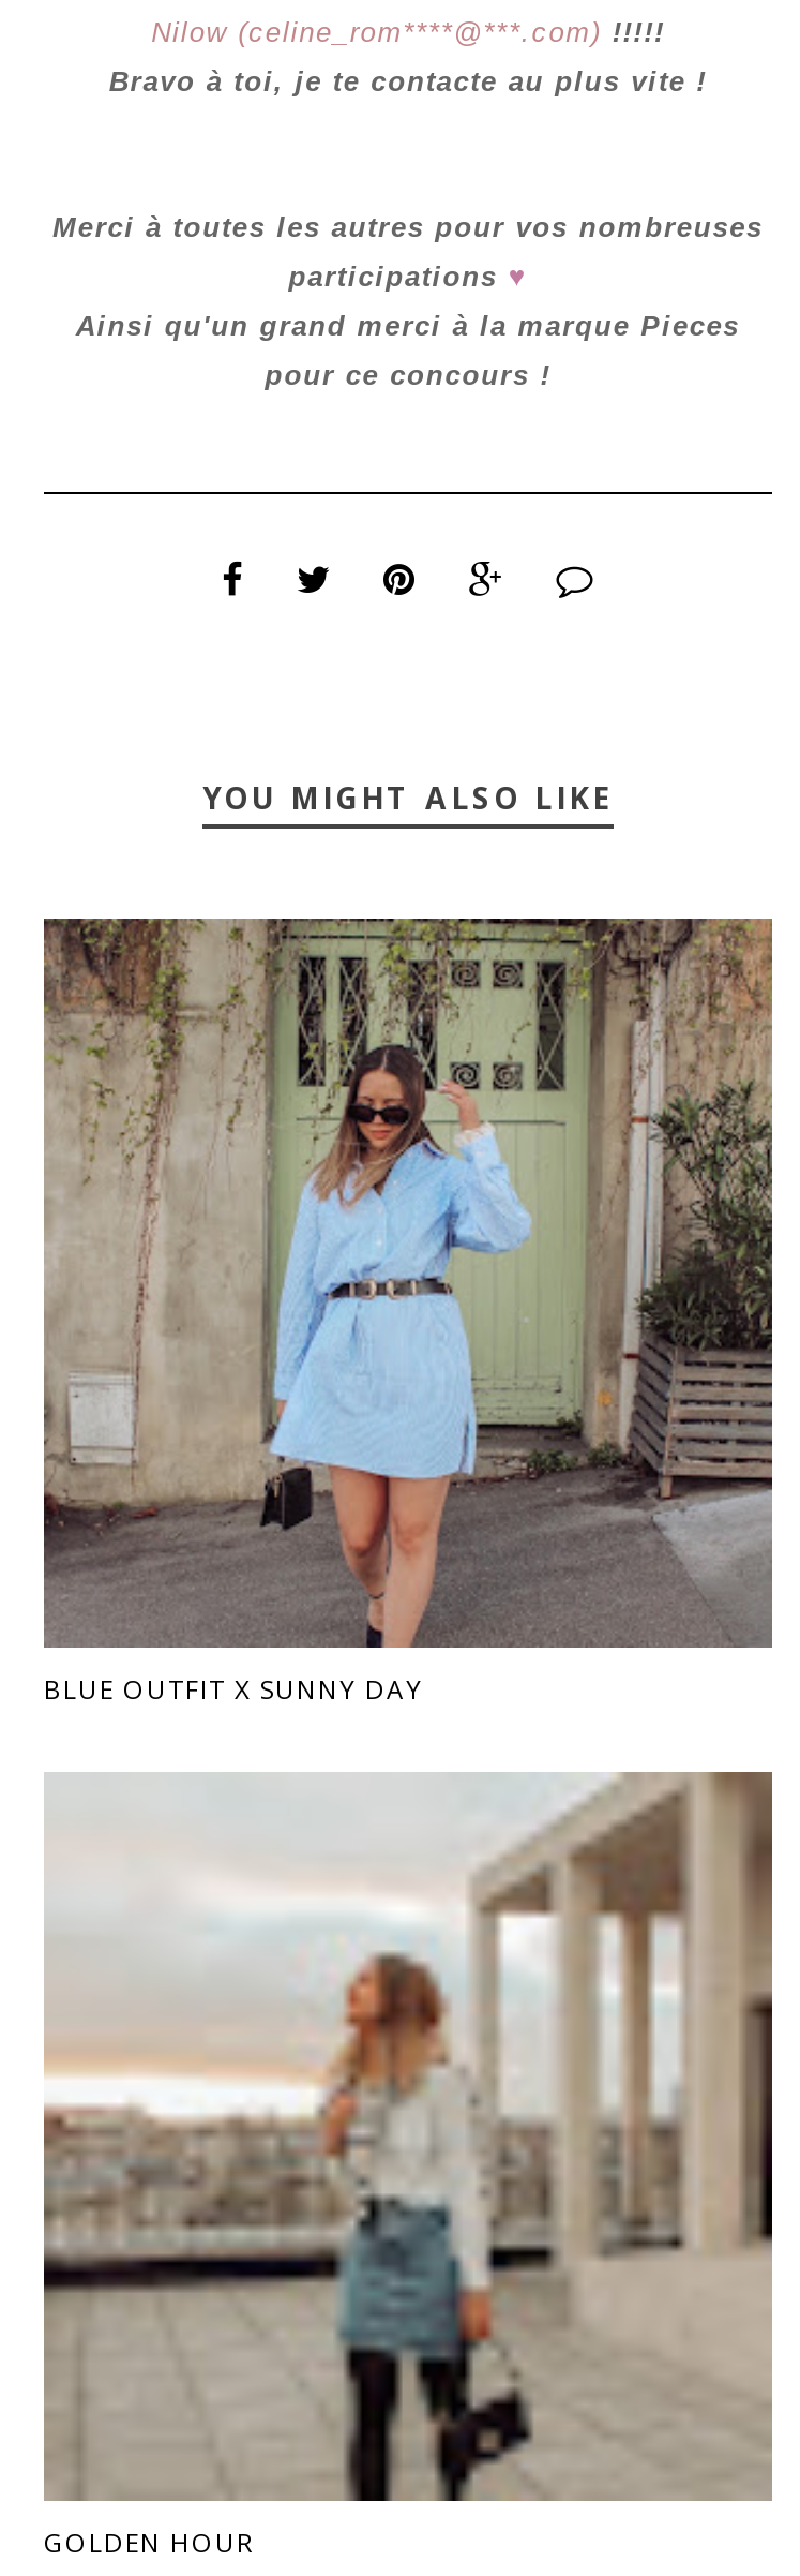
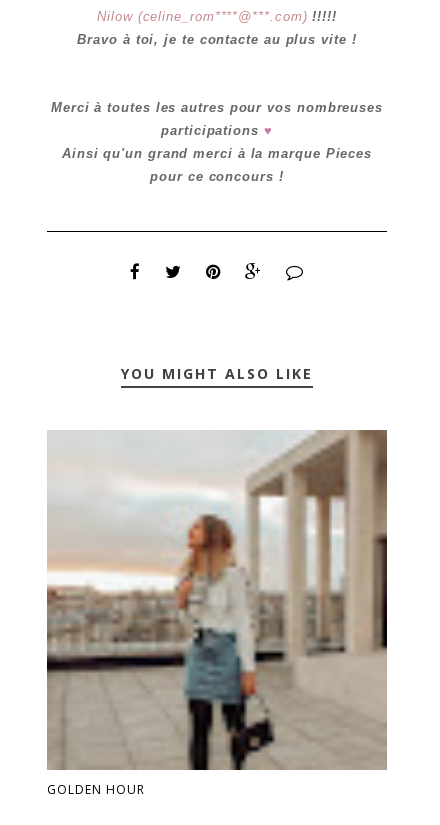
- [image]
- BLUE OUTFIT X SUNNY DAY
